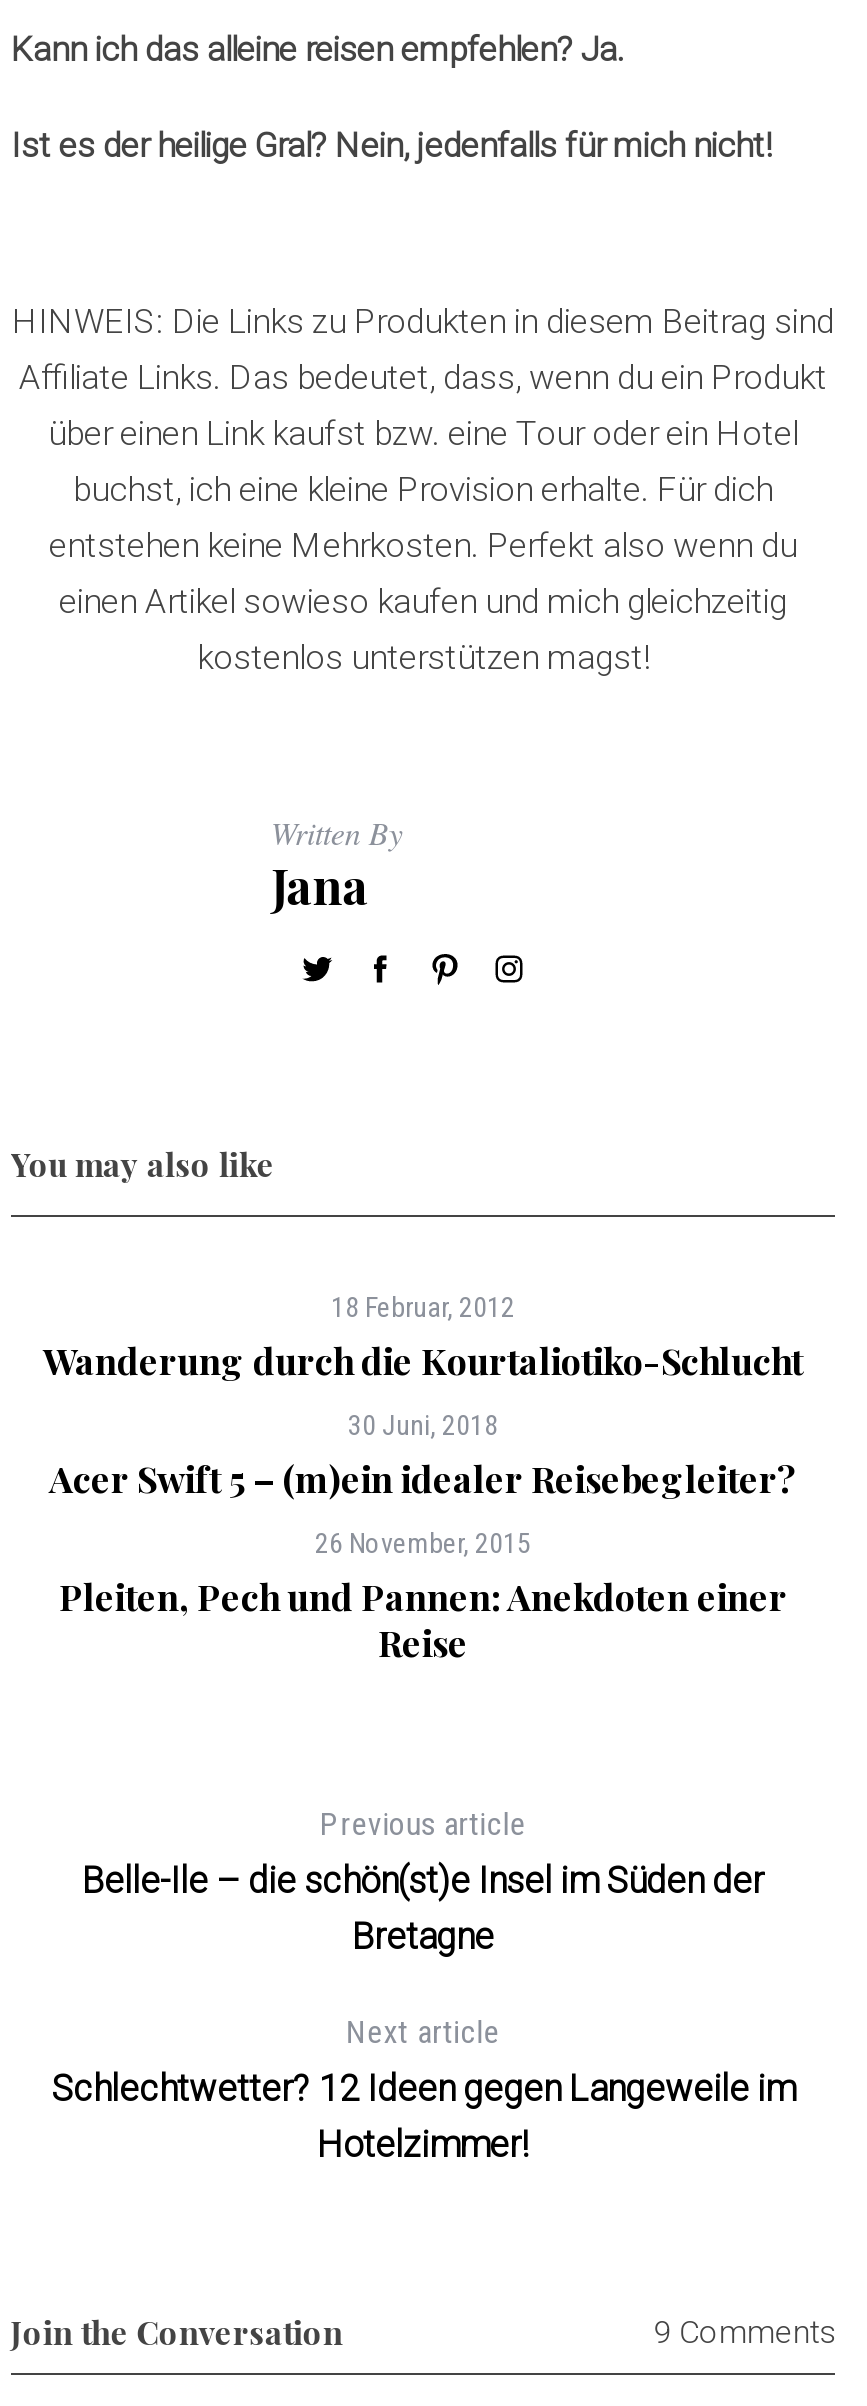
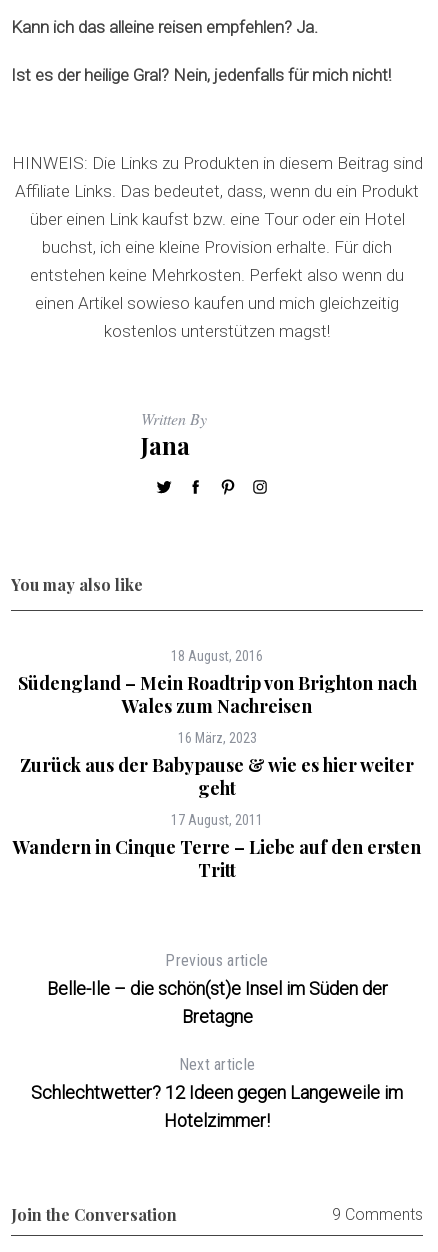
- 18 Februar, 2012
- Wanderung durch die Kourtaliotiko-Schlucht
+ 18 August, 2016
+ Südengland – Mein Roadtrip von Brighton nach
+ Wales zum Nachreisen

- 30 Juni, 2018
- Acer Swift 5 – (m)ein idealer Reisebegleiter?
+ 16 März, 2023
+ Zurück aus der Babypause & wie es hier weiter
+ geht

- 26 November, 2015
- Pleiten, Pech und Pannen: Anekdoten einer
- Reise
+ 17 August, 2011
+ Wandern in Cinque Terre – Liebe auf den ersten
+ Tritt
